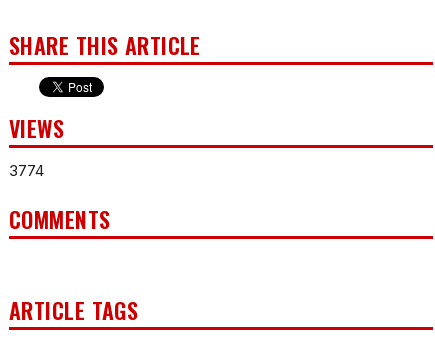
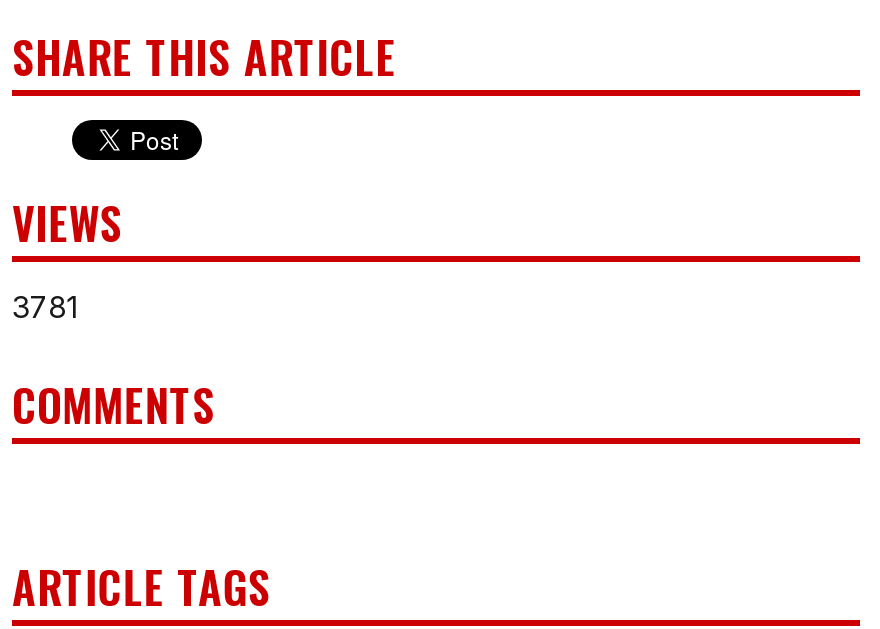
- 3774
+ 3781
